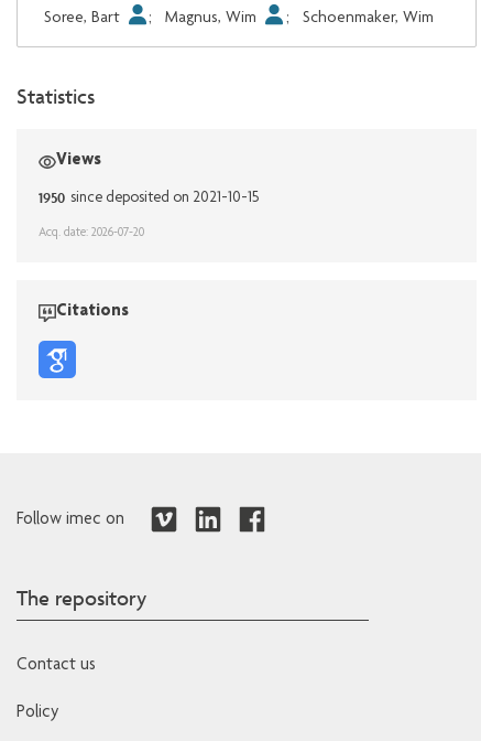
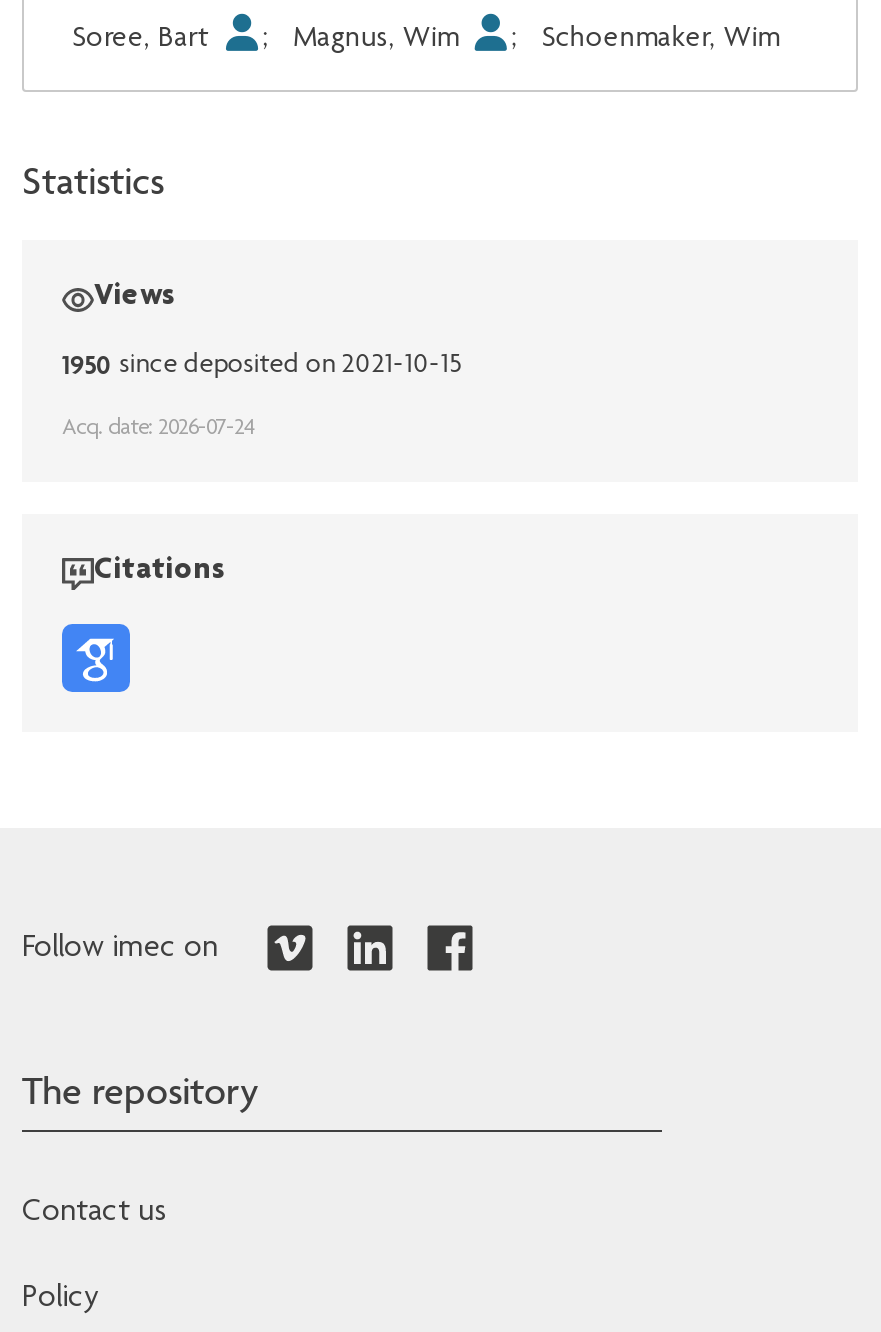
- Acq. date: 2026-07-20
+ Acq. date: 2026-07-24
